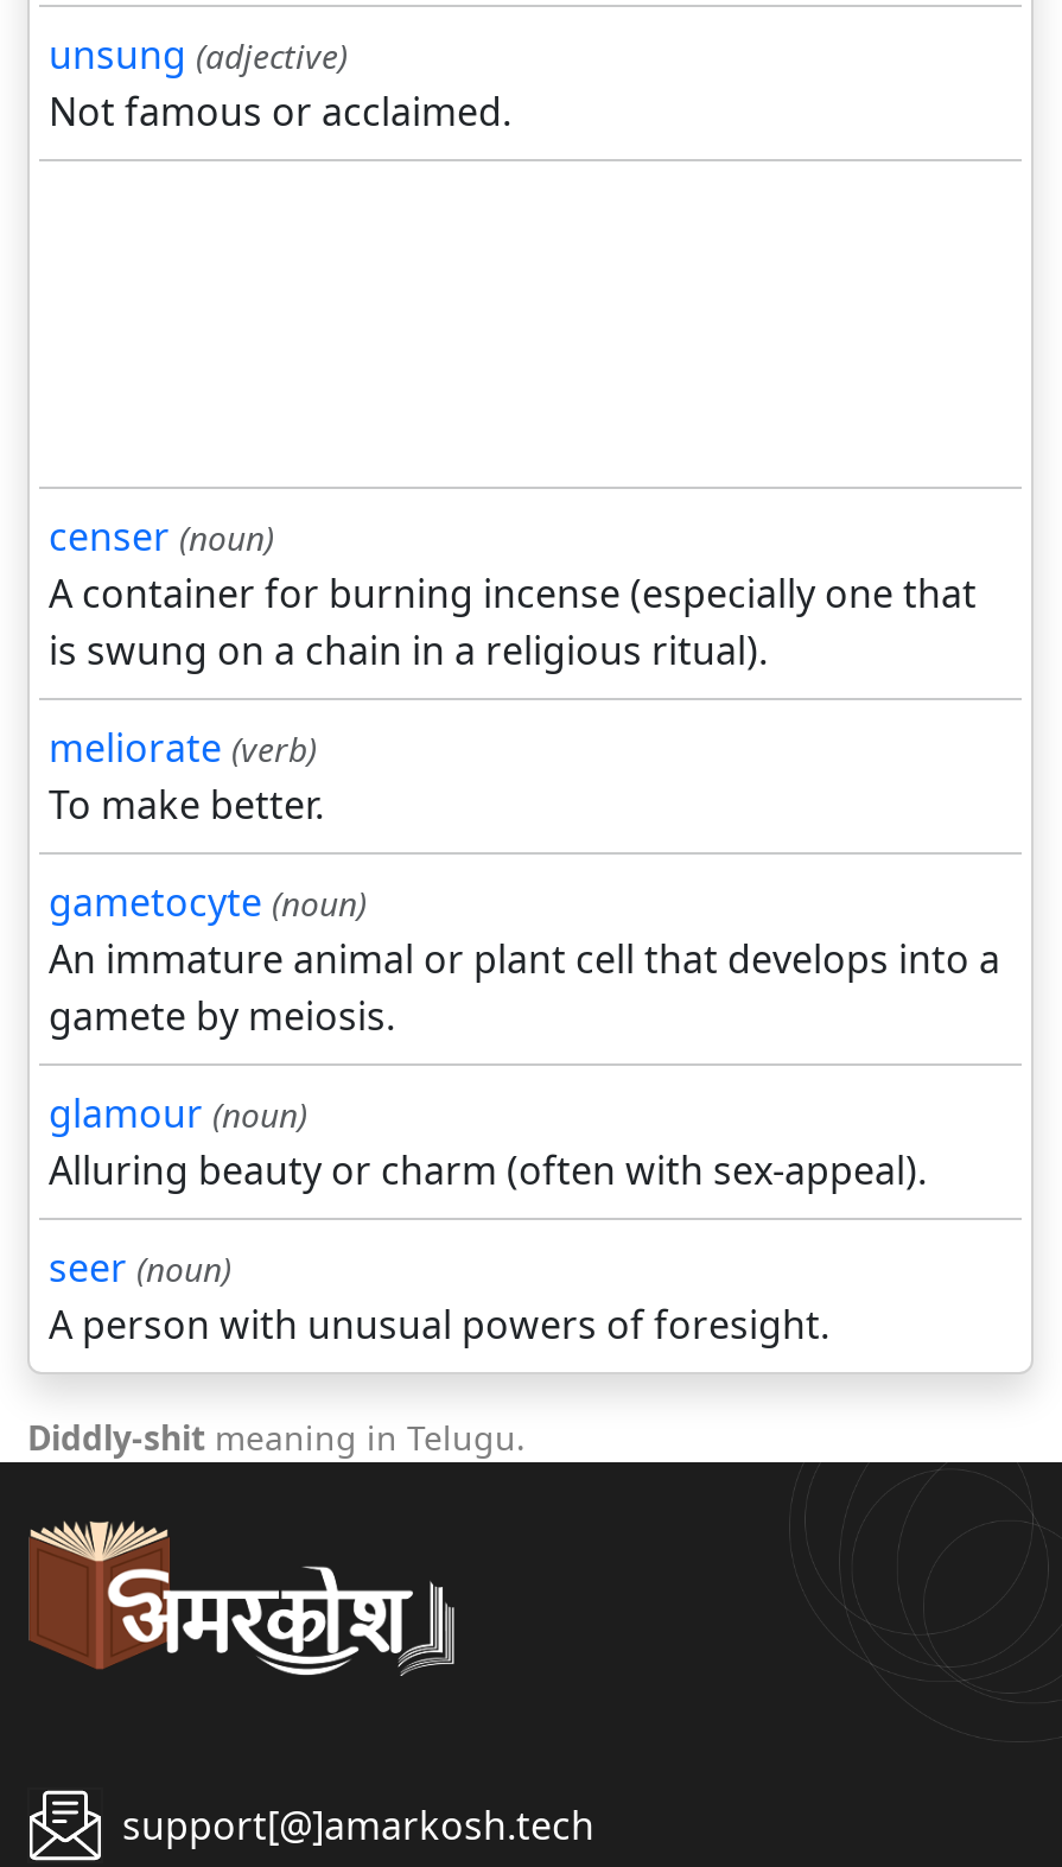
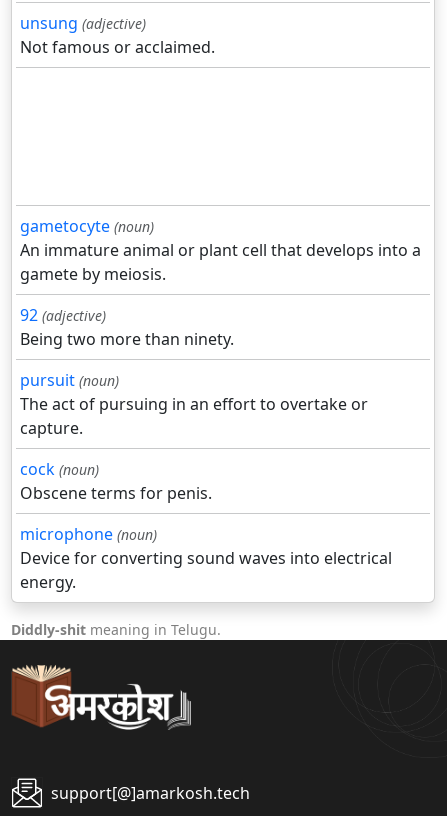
- censer (noun)
- A container for burning incense (especially one that
- is swung on a chain in a religious ritual).
- meliorate (verb)
- To make better.

moved up: gametocyte (noun) | An immature animal or plant cell that develops into a | gamete by meiosis.

- glamour (noun)
- Alluring beauty or charm (often with sex-appeal).
- seer (noun)
- A person with unusual powers of foresight.
+ 92 (adjective)
+ Being two more than ninety.
+ pursuit (noun)
+ The act of pursuing in an effort to overtake or
+ capture.
+ cock (noun)
+ Obscene terms for penis.
+ microphone (noun)
+ Device for converting sound waves into electrical
+ energy.
